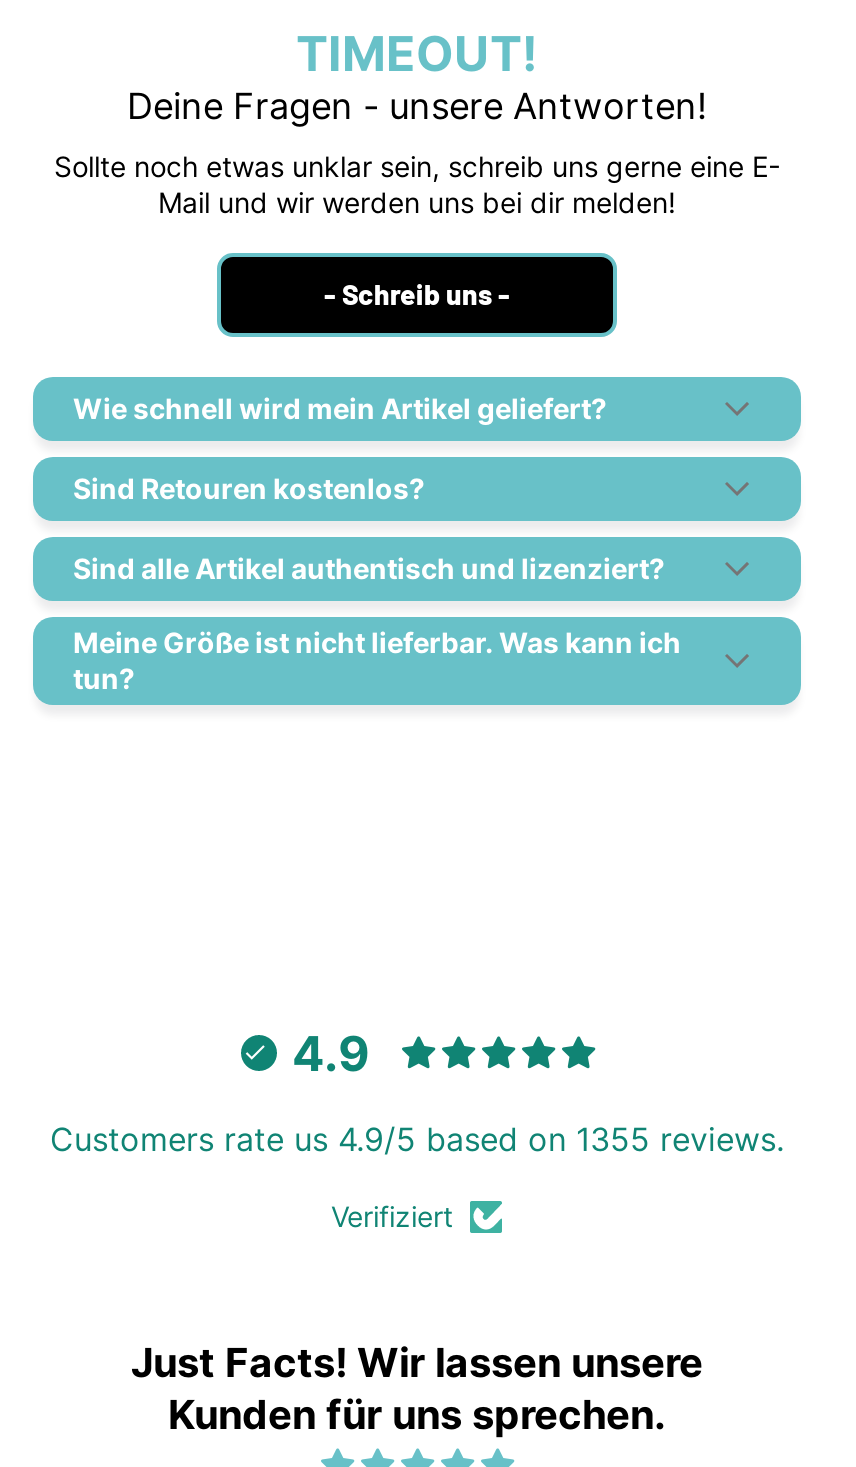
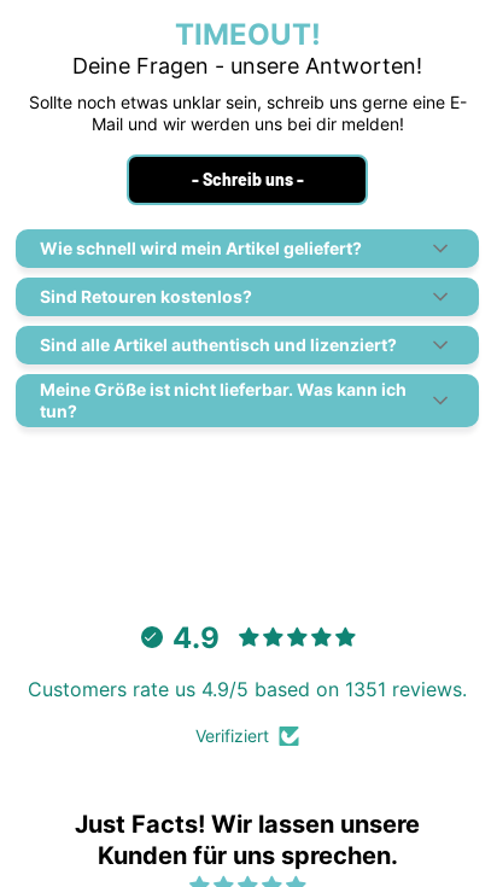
- Customers rate us 4.9/5 based on 1355 reviews.
+ Customers rate us 4.9/5 based on 1351 reviews.
